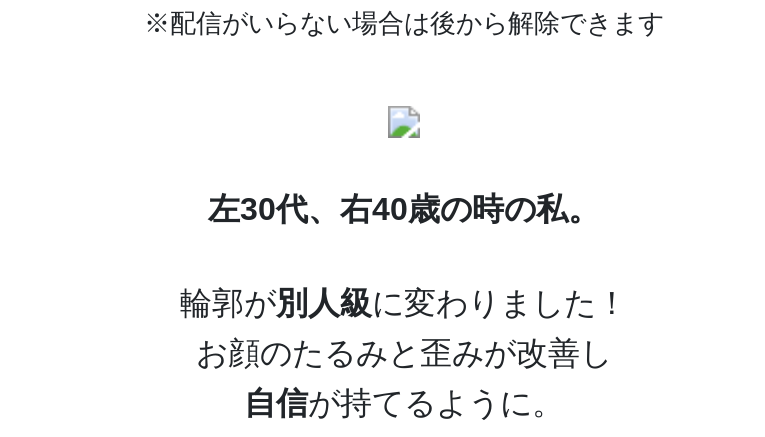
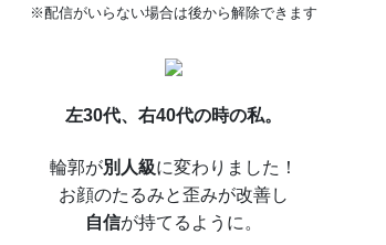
- 左30代、右40歳の時の私。
+ 左30代、右40代の時の私。
